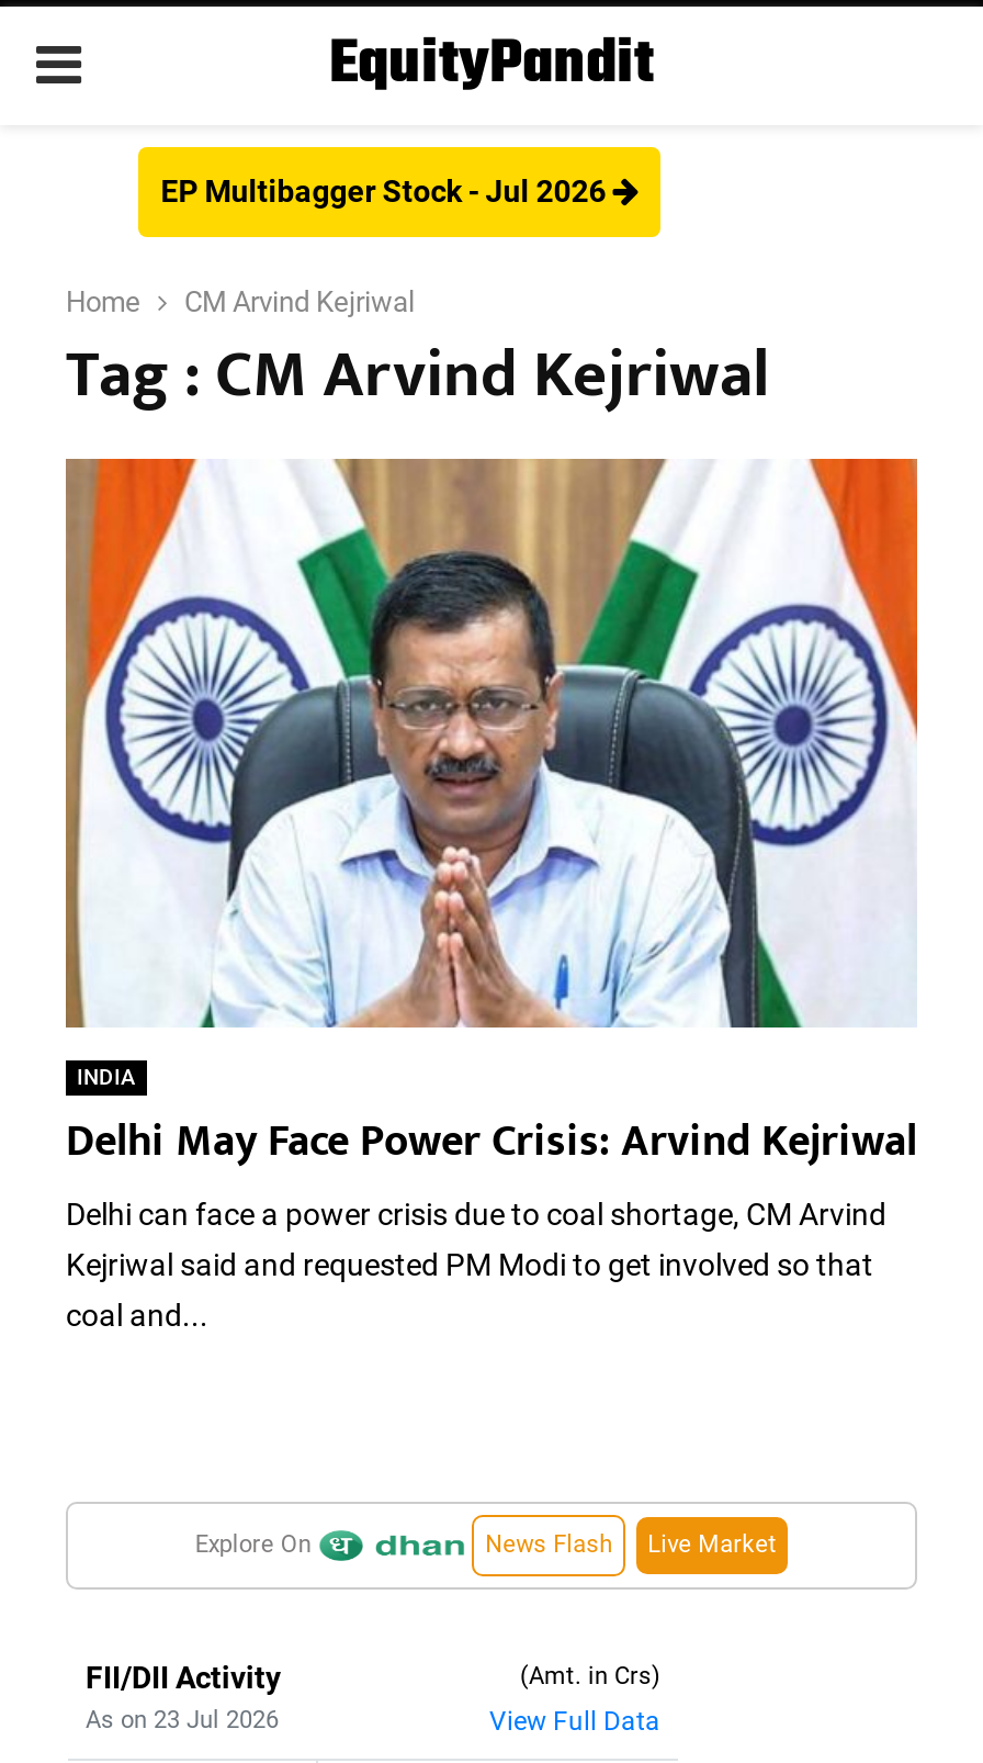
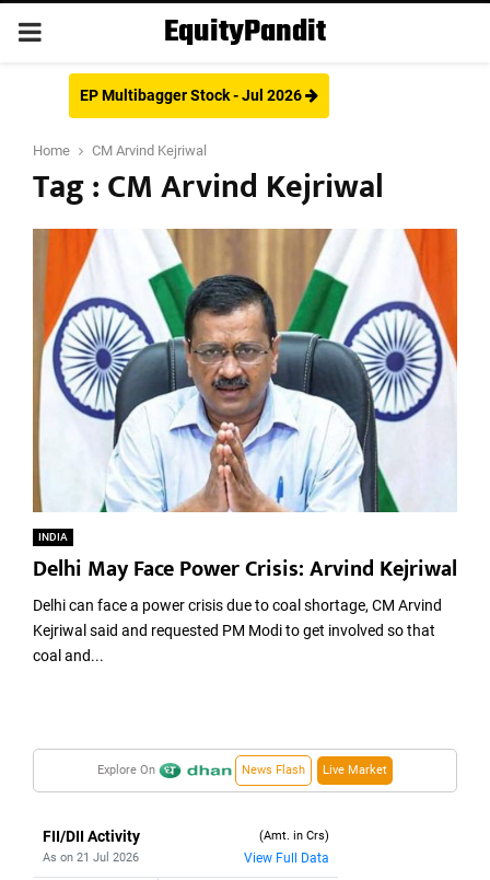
- As on 23 Jul 2026
+ As on 21 Jul 2026
